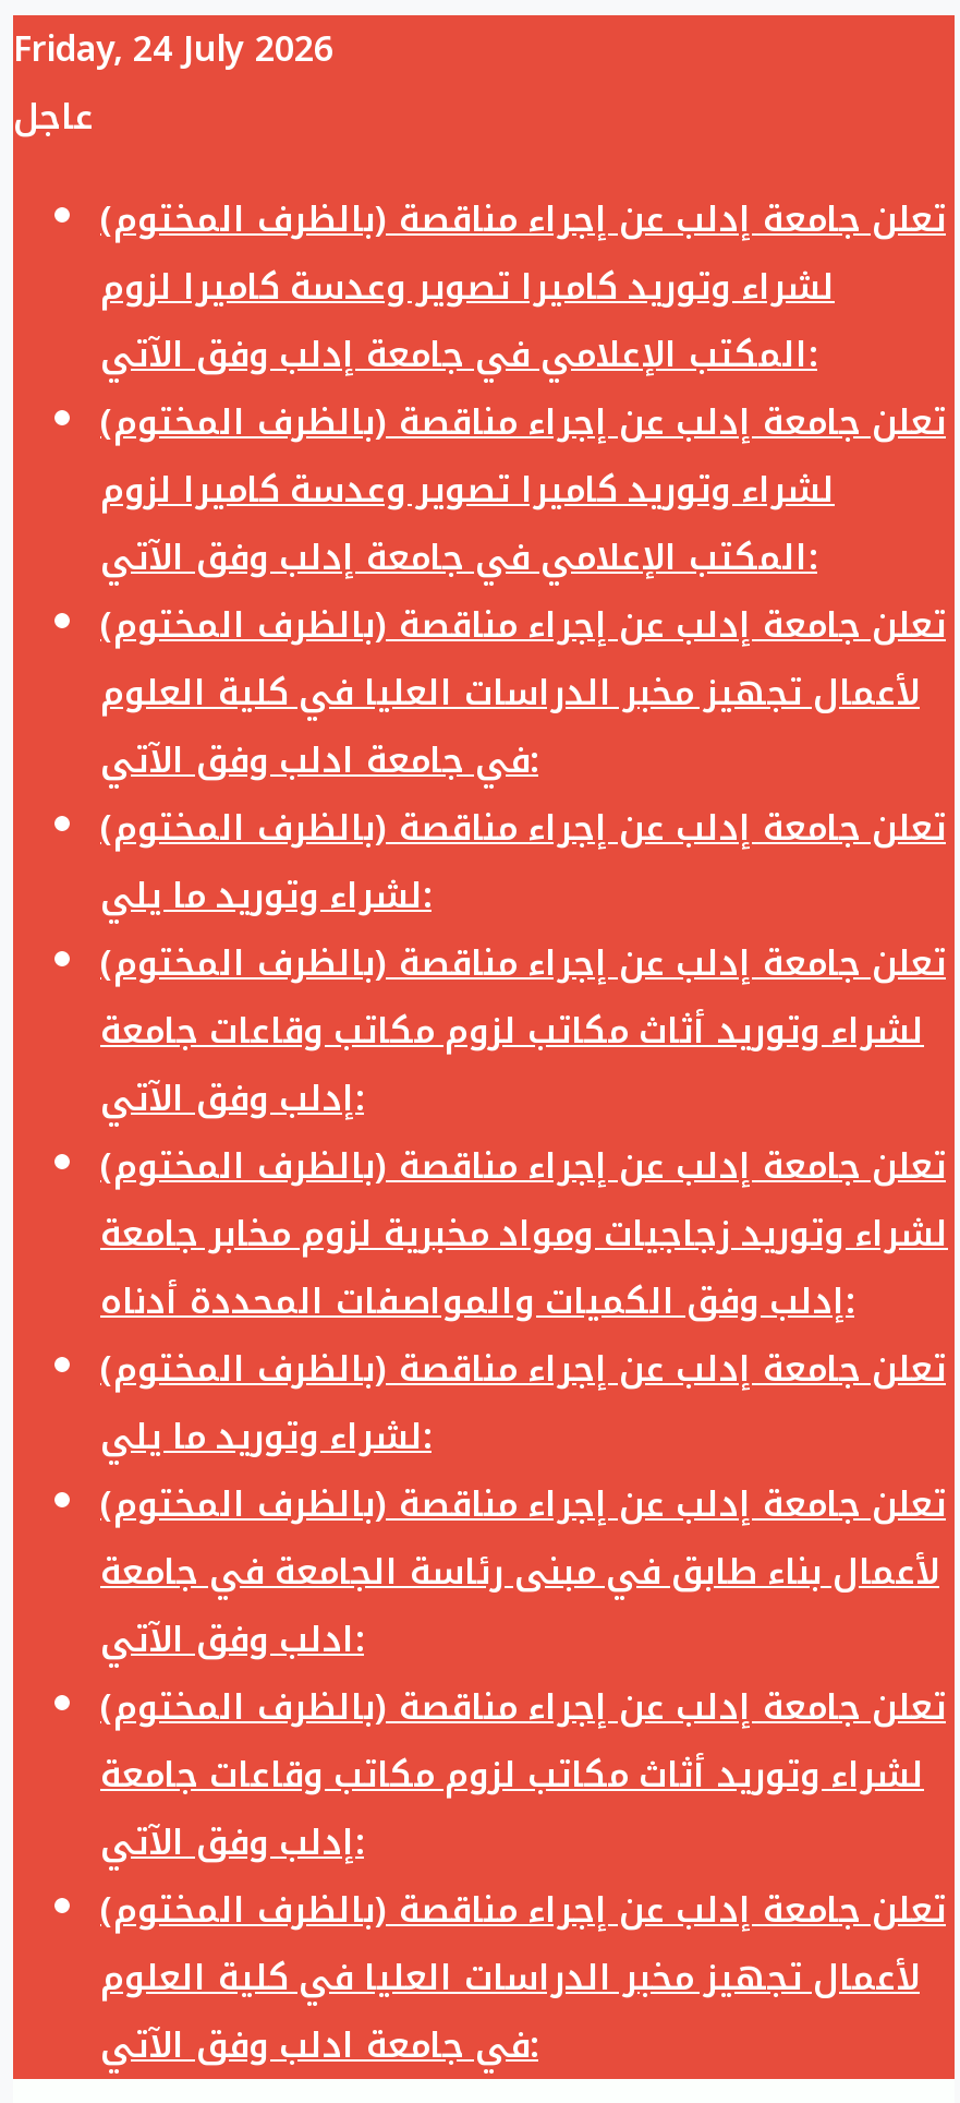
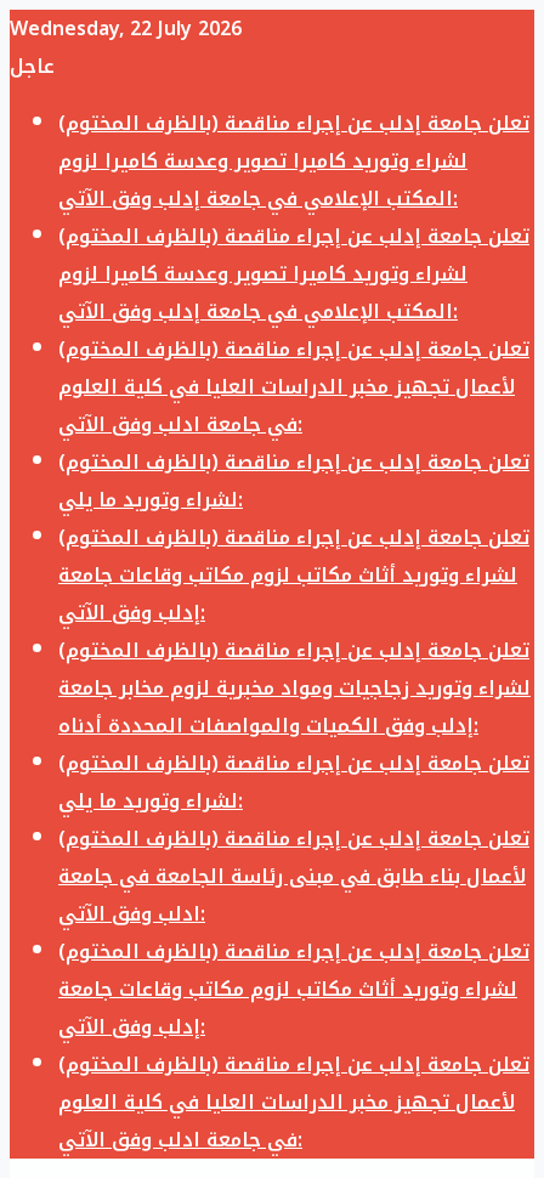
- Friday, 24 July 2026
+ Wednesday, 22 July 2026
